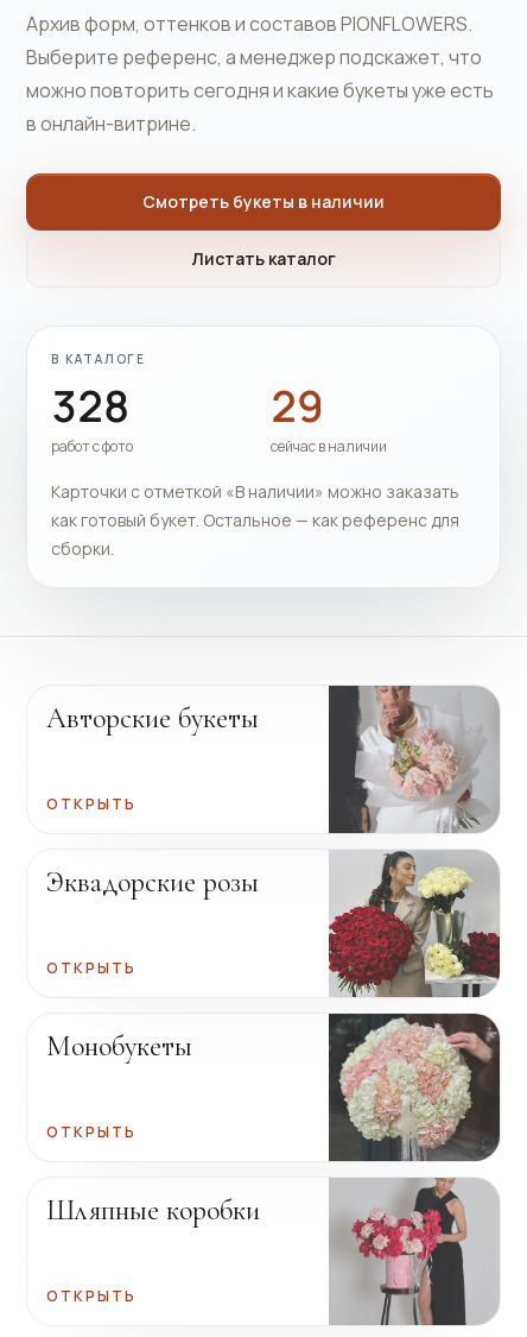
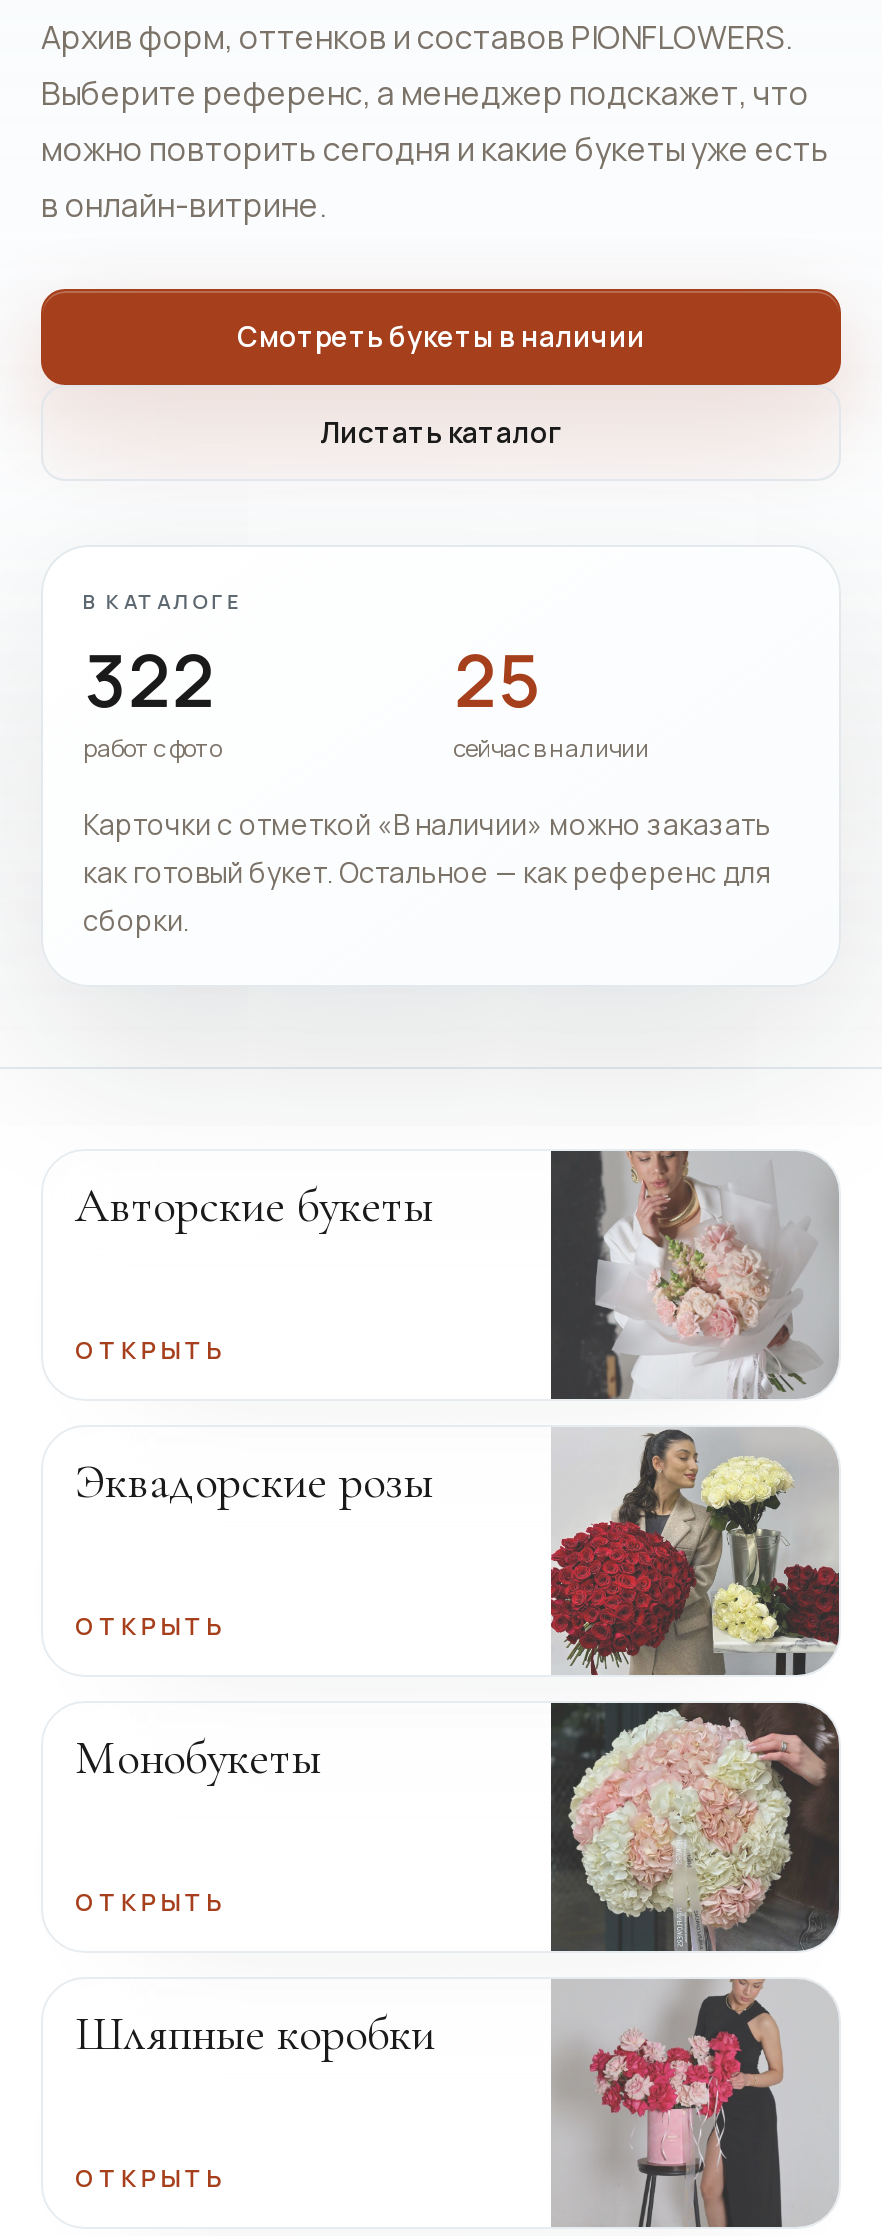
- 328
+ 322

- 29
+ 25
